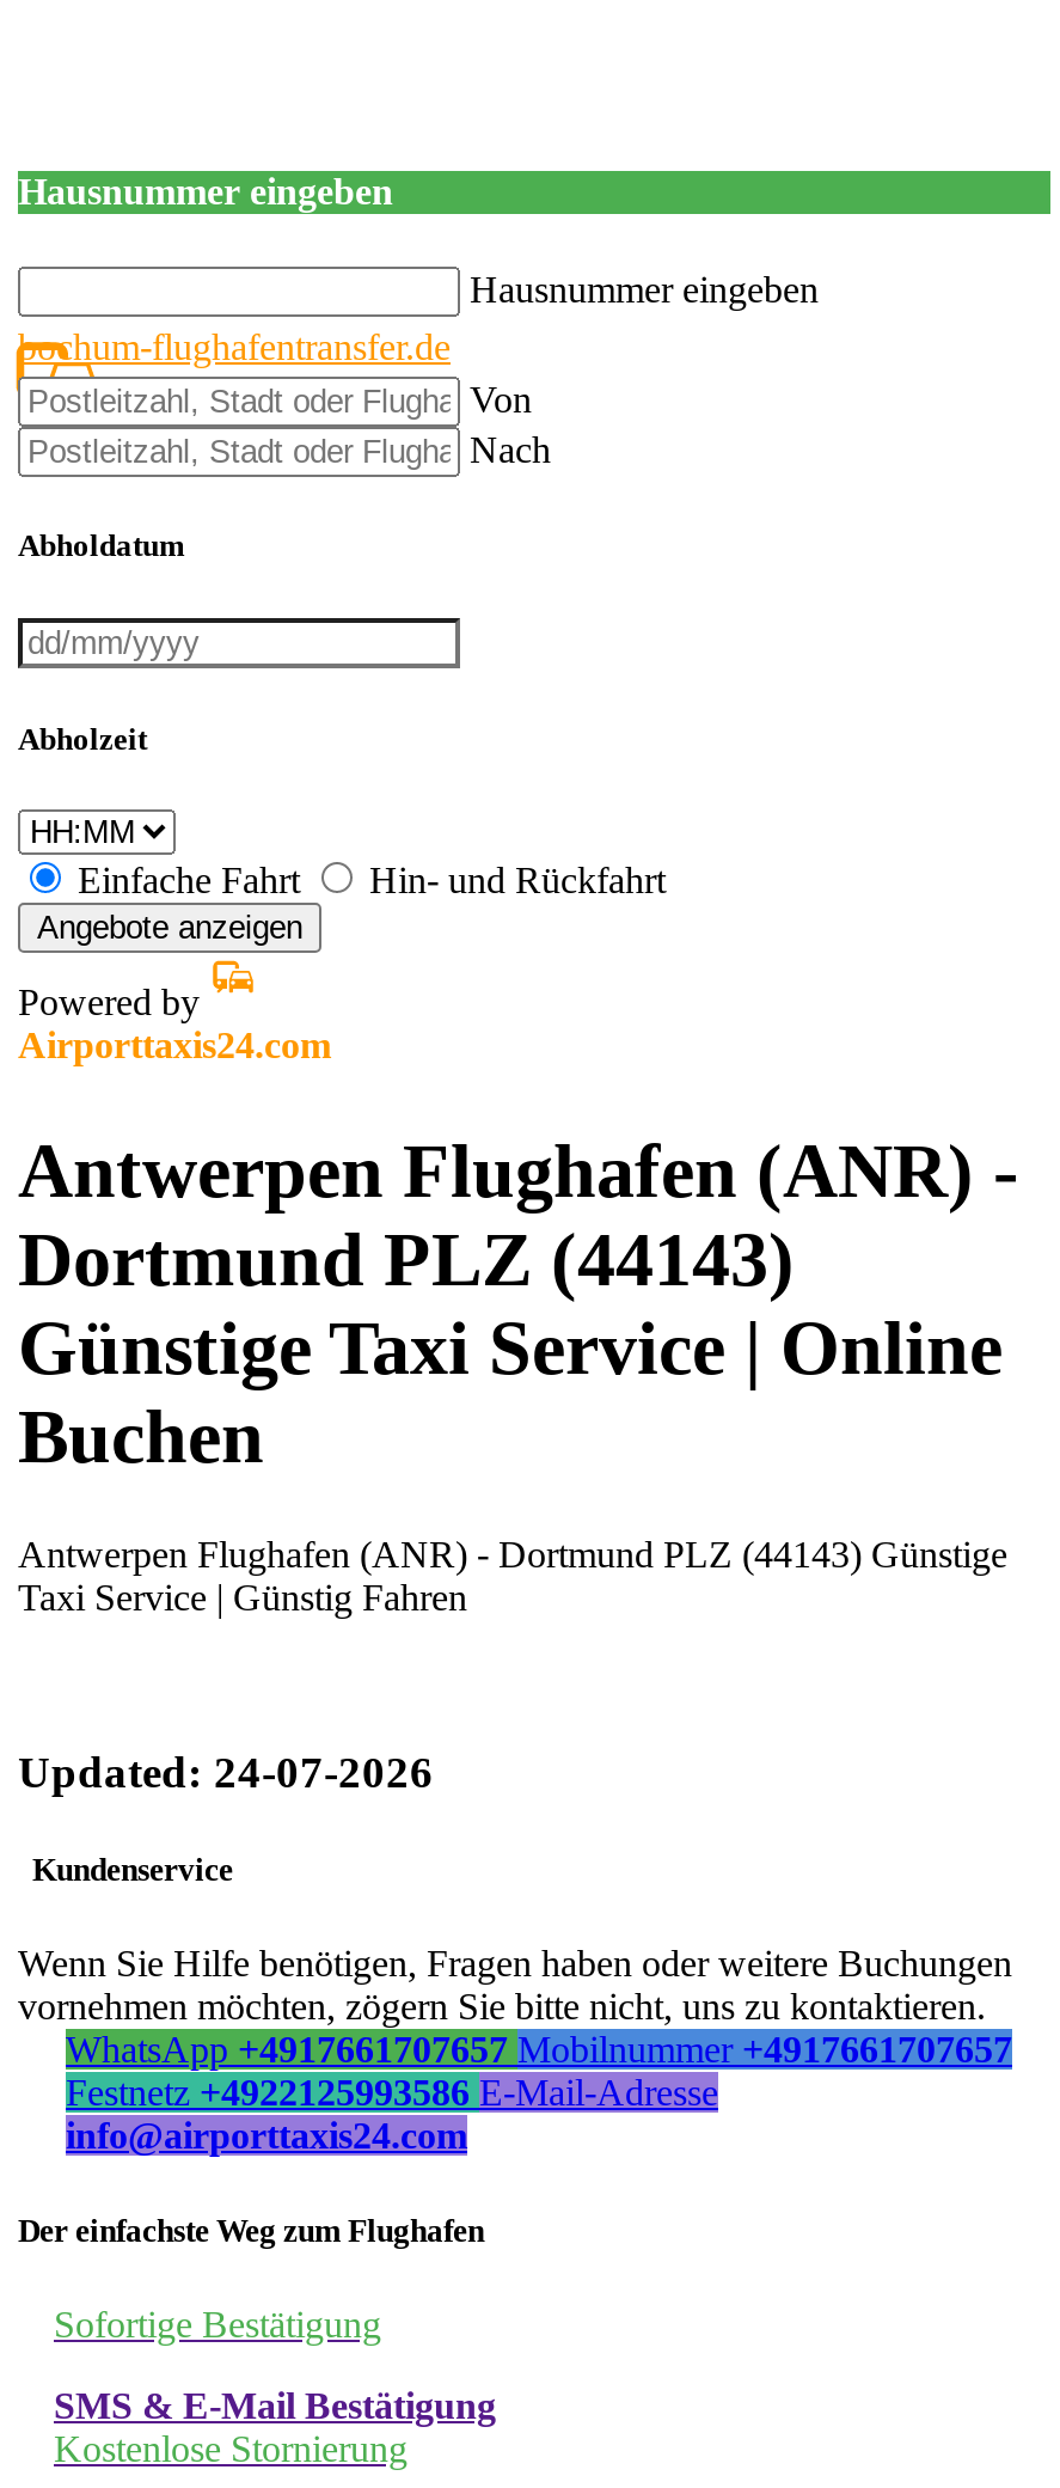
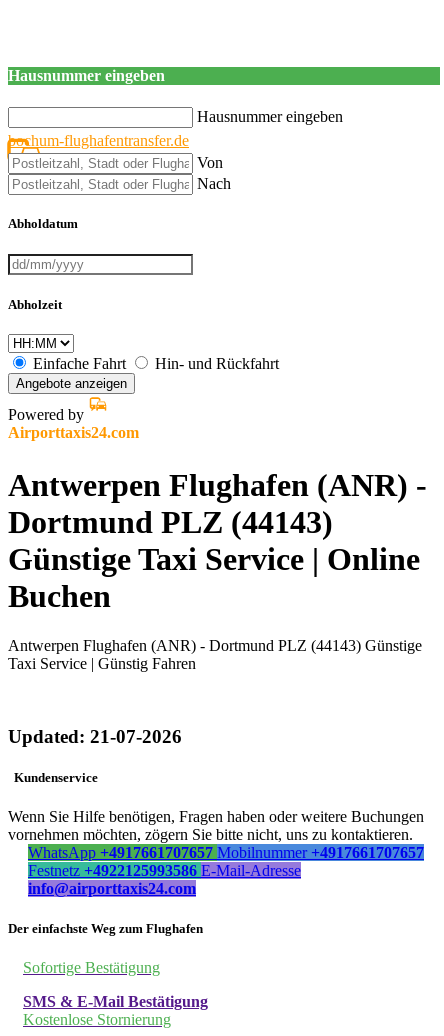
- Updated: 24-07-2026
+ Updated: 21-07-2026
